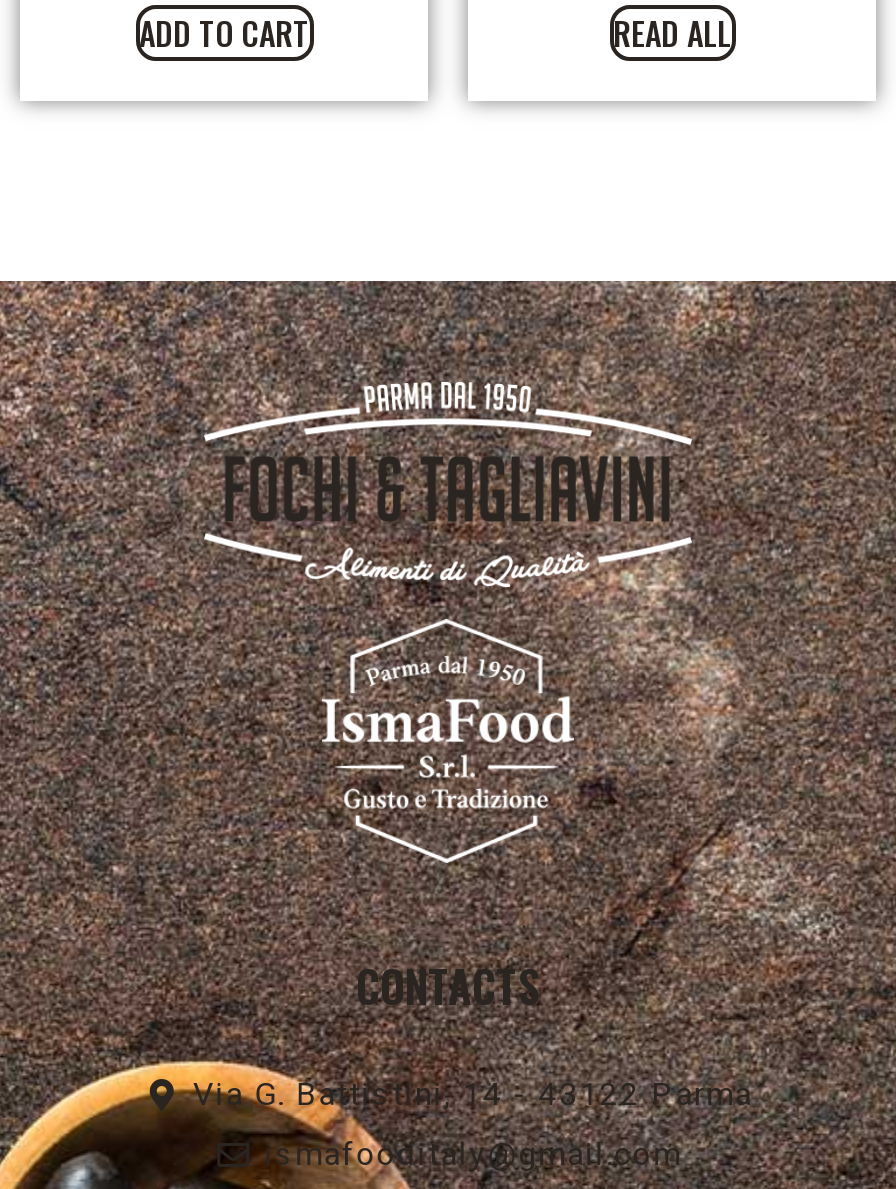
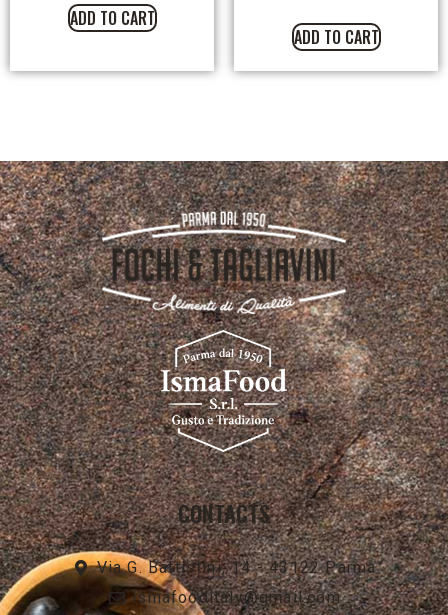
- READ ALL
+ ADD TO CART
